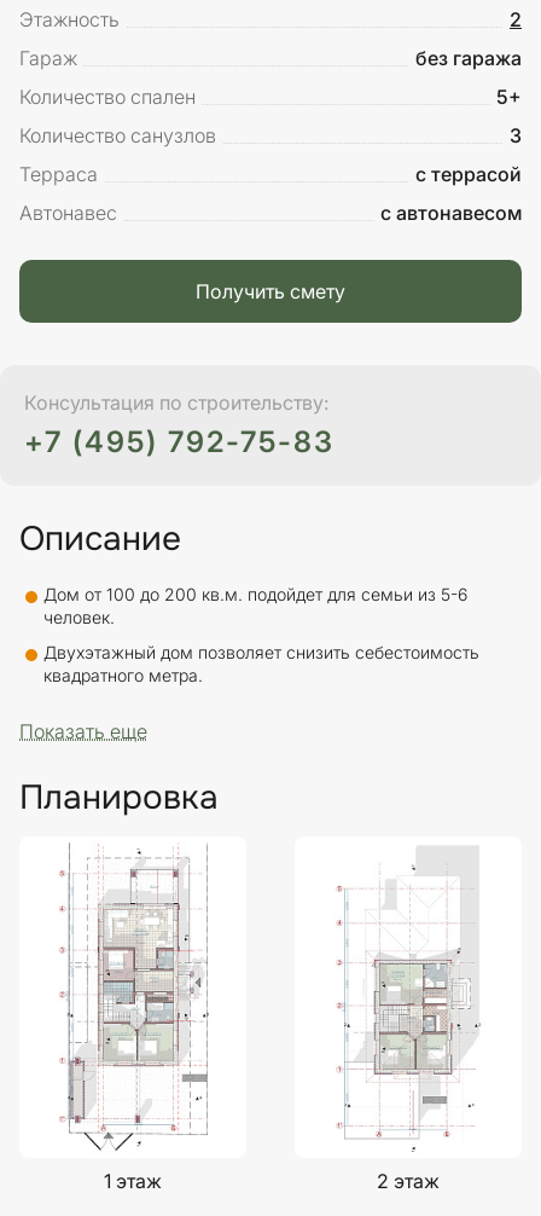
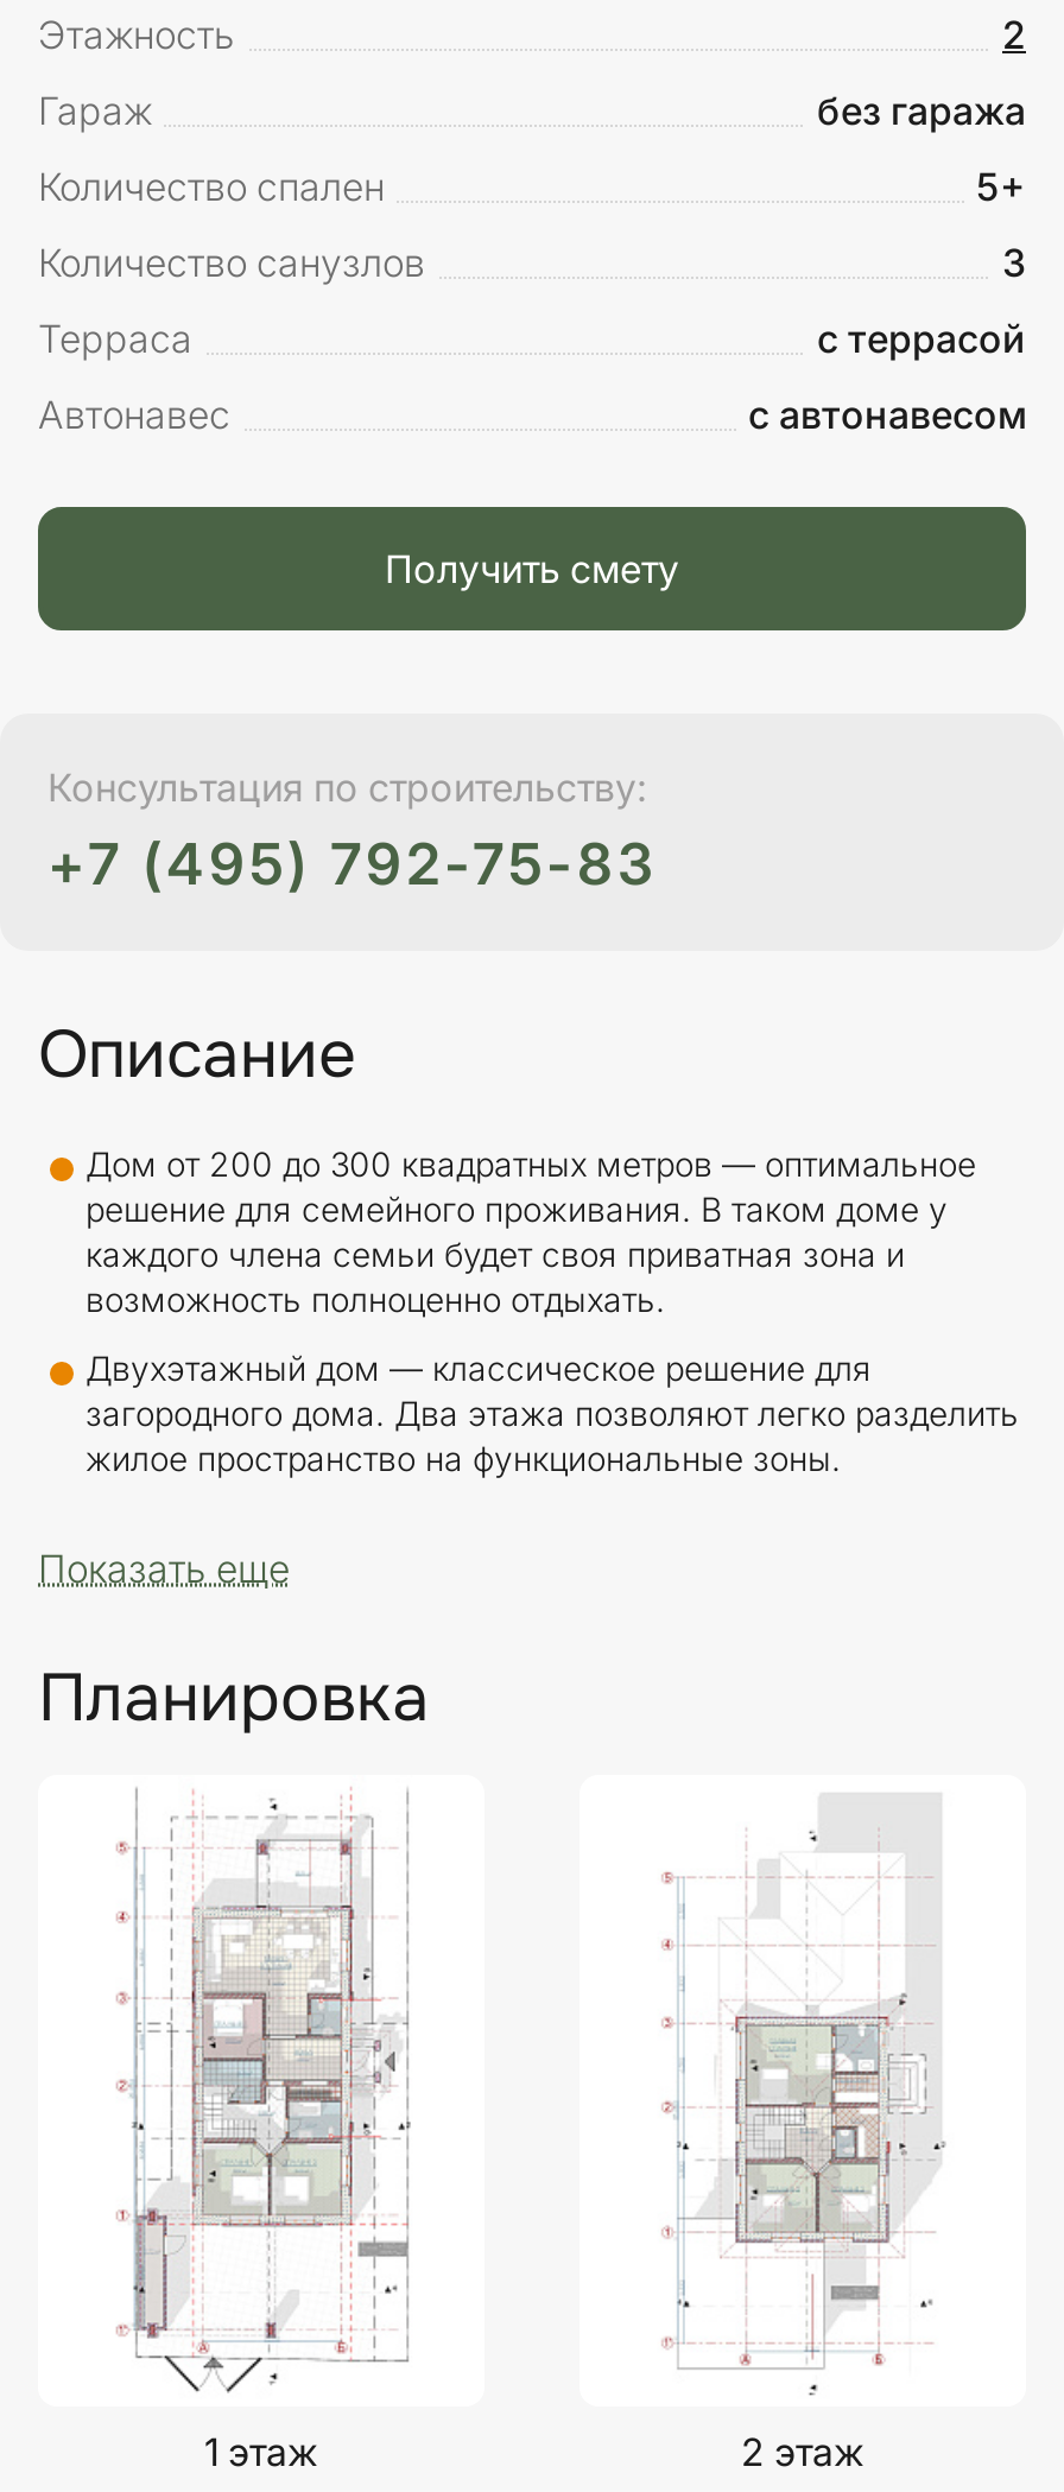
- Дом от 100 до 200 кв.м. подойдет для семьи из 5-6
- человек.
+ Дом от 200 до 300 квадратных метров — оптимальное
+ решение для семейного проживания. В таком доме у
+ каждого члена семьи будет своя приватная зона и
+ возможность полноценно отдыхать.

- Двухэтажный дом позволяет снизить себестоимость
- квадратного метра.
+ Двухэтажный дом — классическое решение для
+ загородного дома. Два этажа позволяют легко разделить
+ жилое пространство на функциональные зоны.
